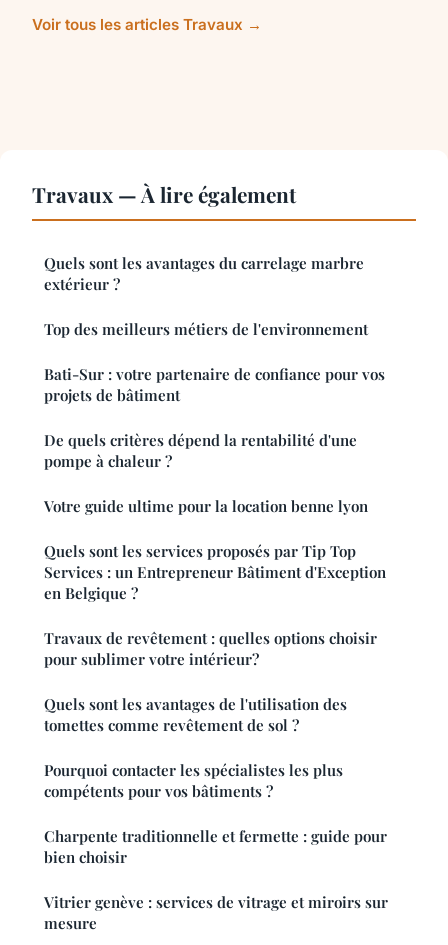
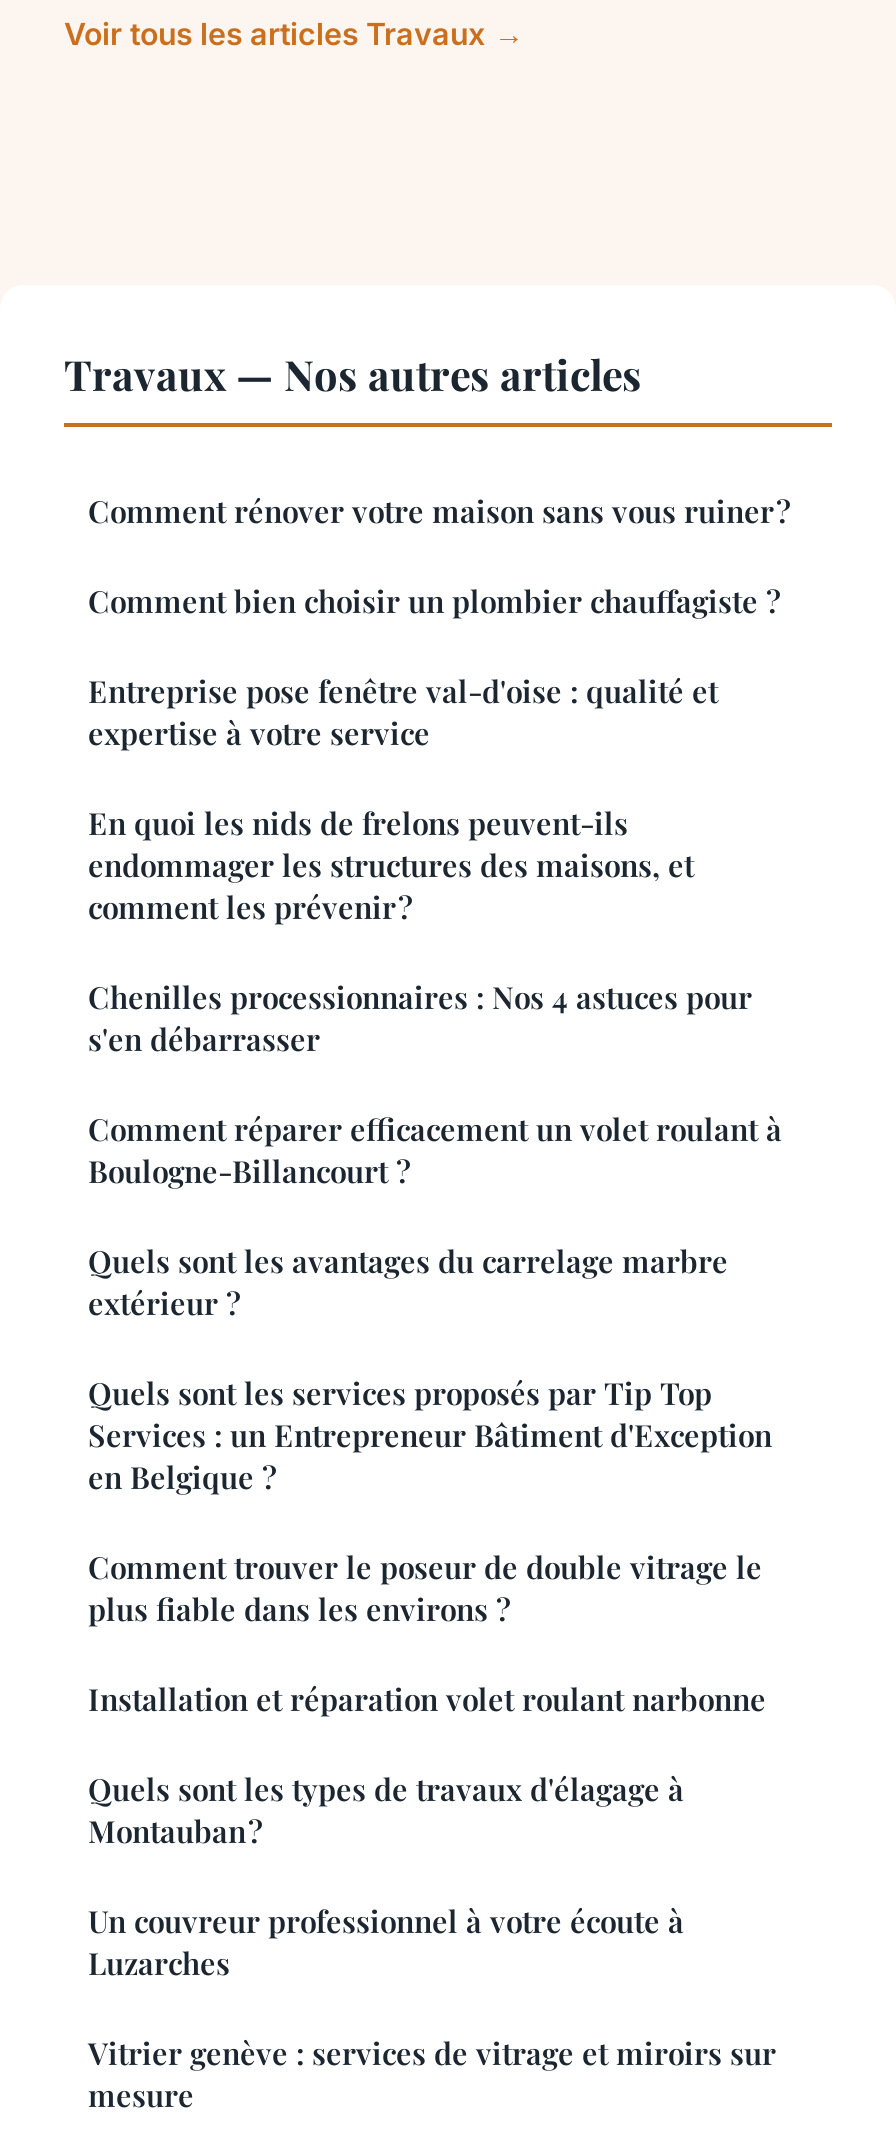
- Travaux — À lire également
+ Travaux — Nos autres articles
+ Comment rénover votre maison sans vous ruiner ?
+ Comment bien choisir un plombier chauffagiste ?
+ Entreprise pose fenêtre val-d'oise : qualité et
+ expertise à votre service
+ En quoi les nids de frelons peuvent-ils
+ endommager les structures des maisons, et
+ comment les prévenir ?
+ Chenilles processionnaires : Nos 4 astuces pour
+ s'en débarrasser
+ Comment réparer efficacement un volet roulant à
+ Boulogne-Billancourt ?

moved down: Quels sont les avantages du carrelage marbre | extérieur ?

- Top des meilleurs métiers de l'environnement
- Bati-Sur : votre partenaire de confiance pour vos
- projets de bâtiment
- De quels critères dépend la rentabilité d'une
- pompe à chaleur ?
- Votre guide ultime pour la location benne lyon

moved down: Quels sont les services proposés par Tip Top | Services : un Entrepreneur Bâtiment d'Exception | en Belgique ?

- Travaux de revêtement : quelles options choisir
- pour sublimer votre intérieur?
+ Comment trouver le poseur de double vitrage le
+ plus fiable dans les environs ?

- Quels sont les avantages de l'utilisation des
- tomettes comme revêtement de sol ?
+ Installation et réparation volet roulant narbonne

- Pourquoi contacter les spécialistes les plus
- compétents pour vos bâtiments ?
+ Quels sont les types de travaux d'élagage à
+ Montauban ?

- Charpente traditionnelle et fermette : guide pour
- bien choisir
+ Un couvreur professionnel à votre écoute à
+ Luzarches
